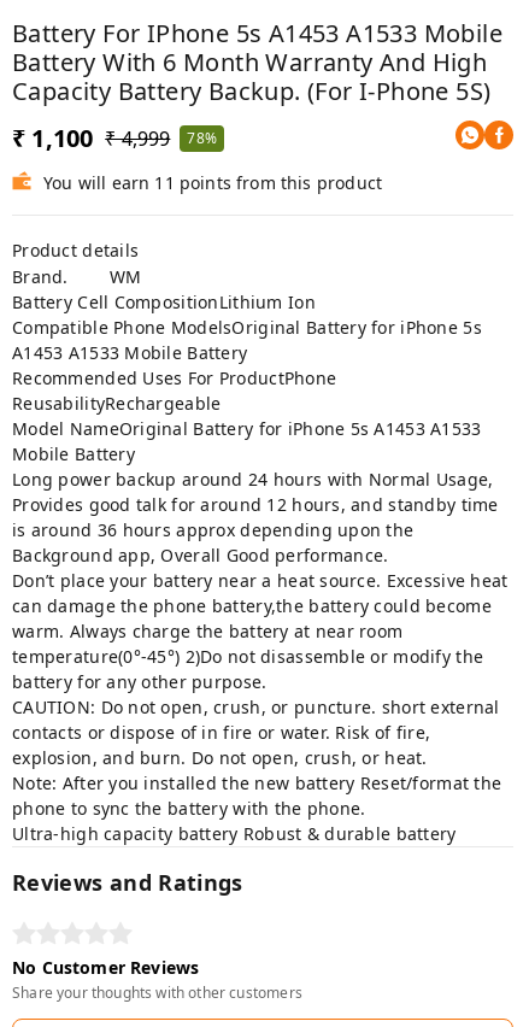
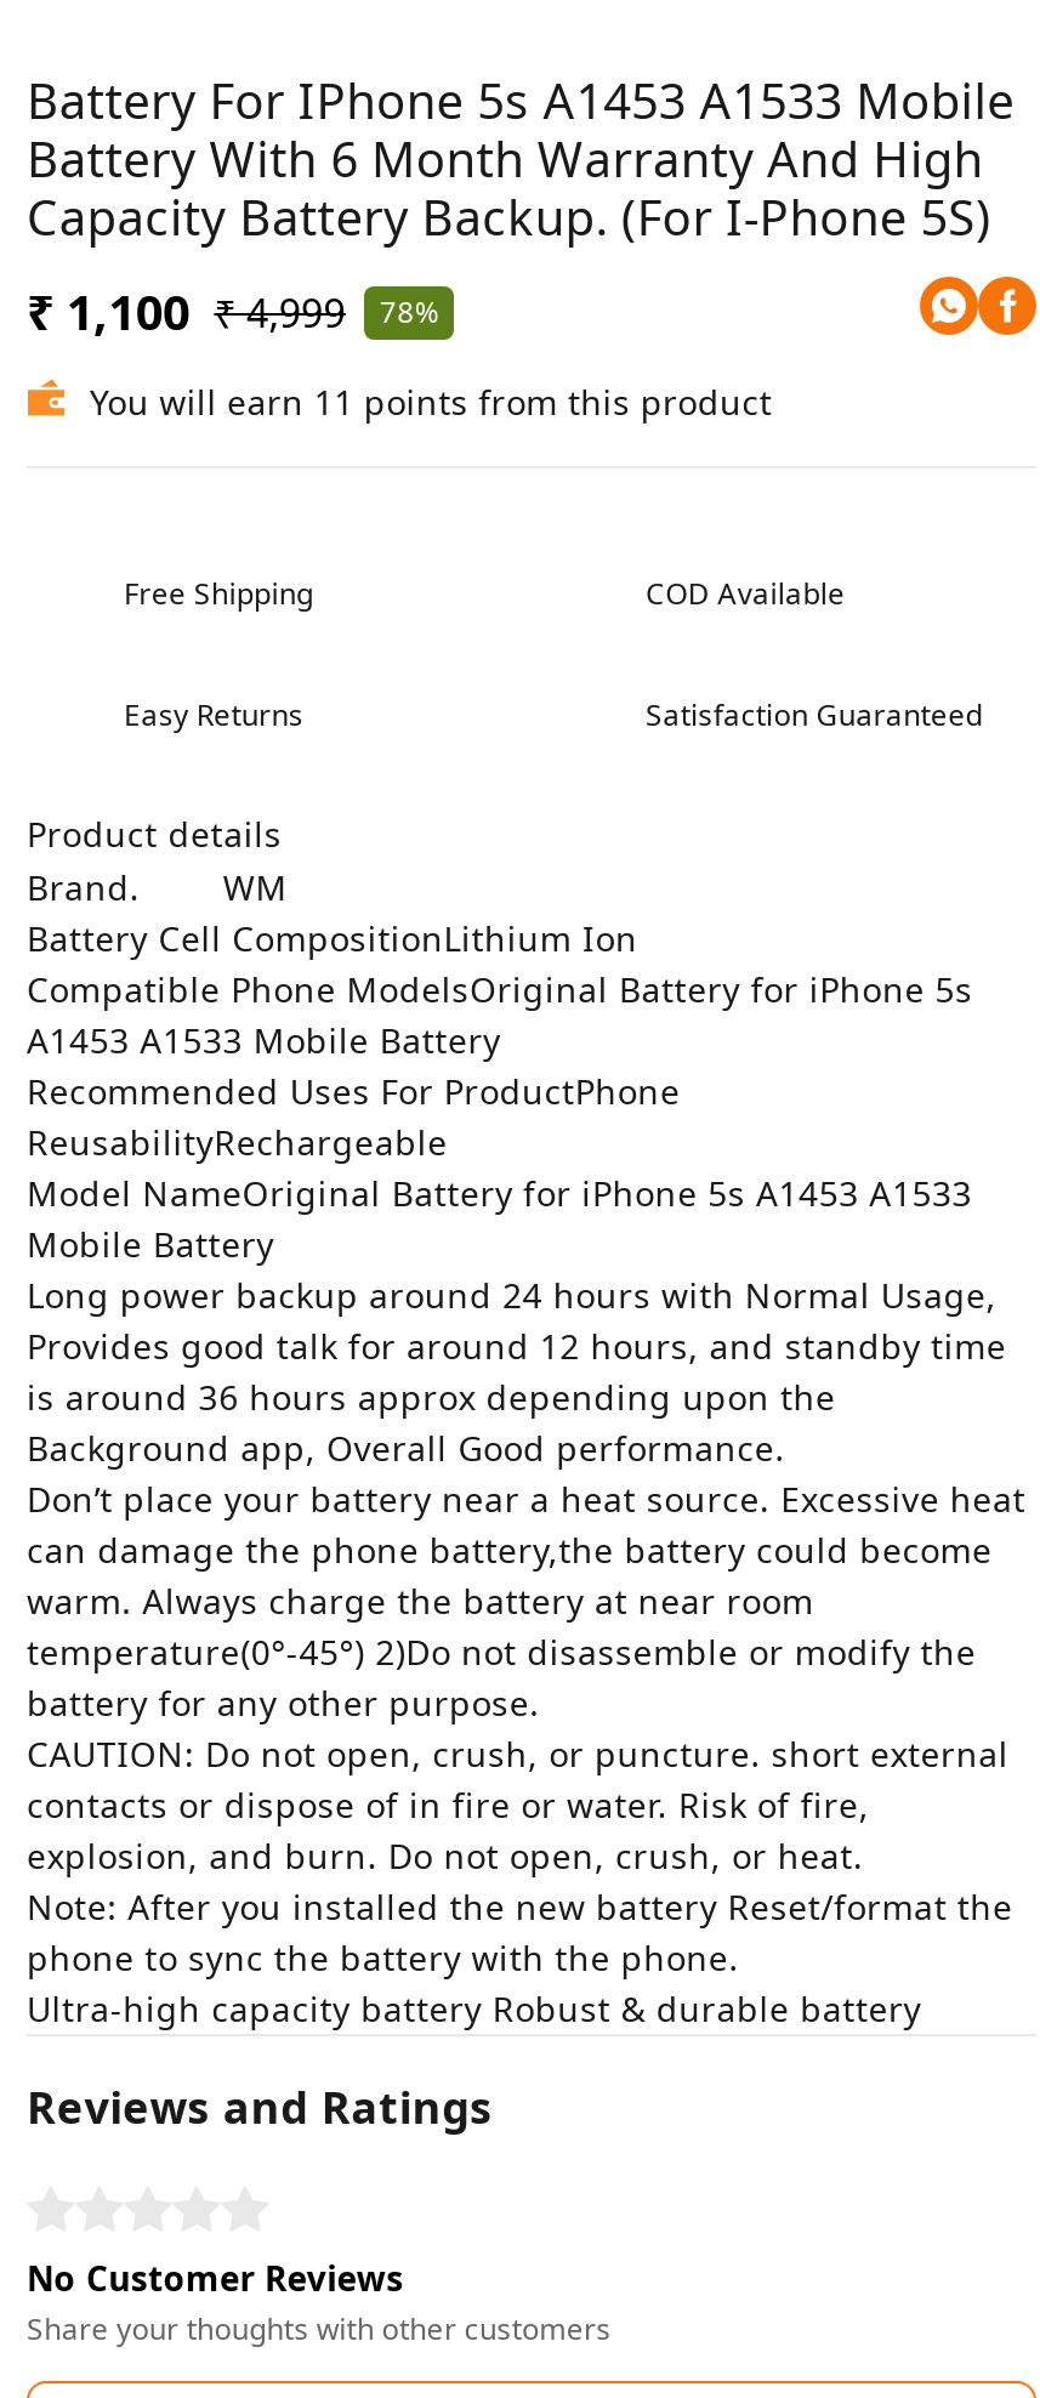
+ Free Shipping
+ COD Available
+ Easy Returns
+ Satisfaction Guaranteed
